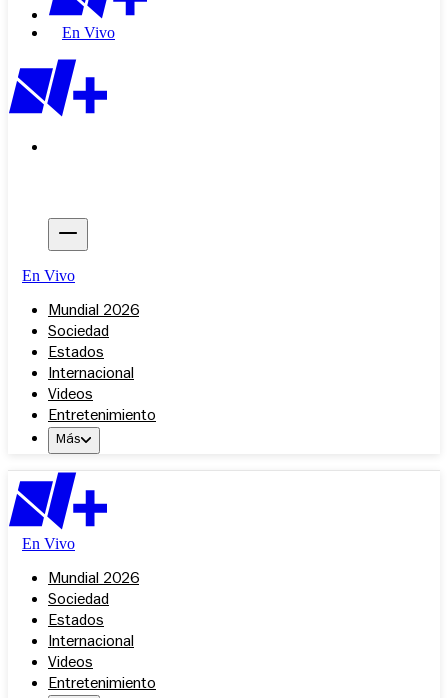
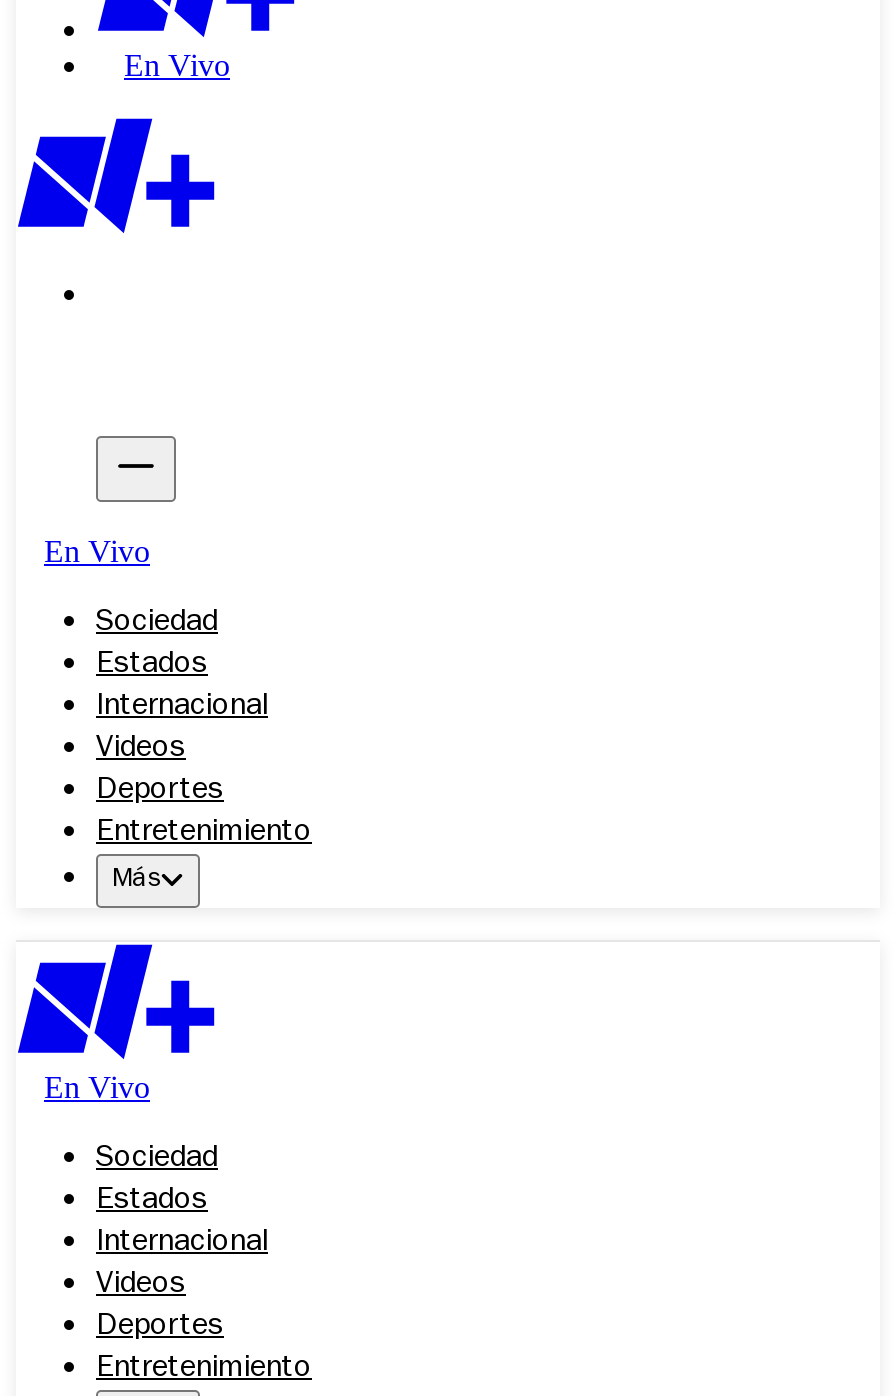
- Mundial 2026

moved up: Sociedad | Estados | Internacional | Videos

+ Deportes

- Mundial 2026

moved up: Sociedad | Estados | Internacional | Videos

+ Deportes
